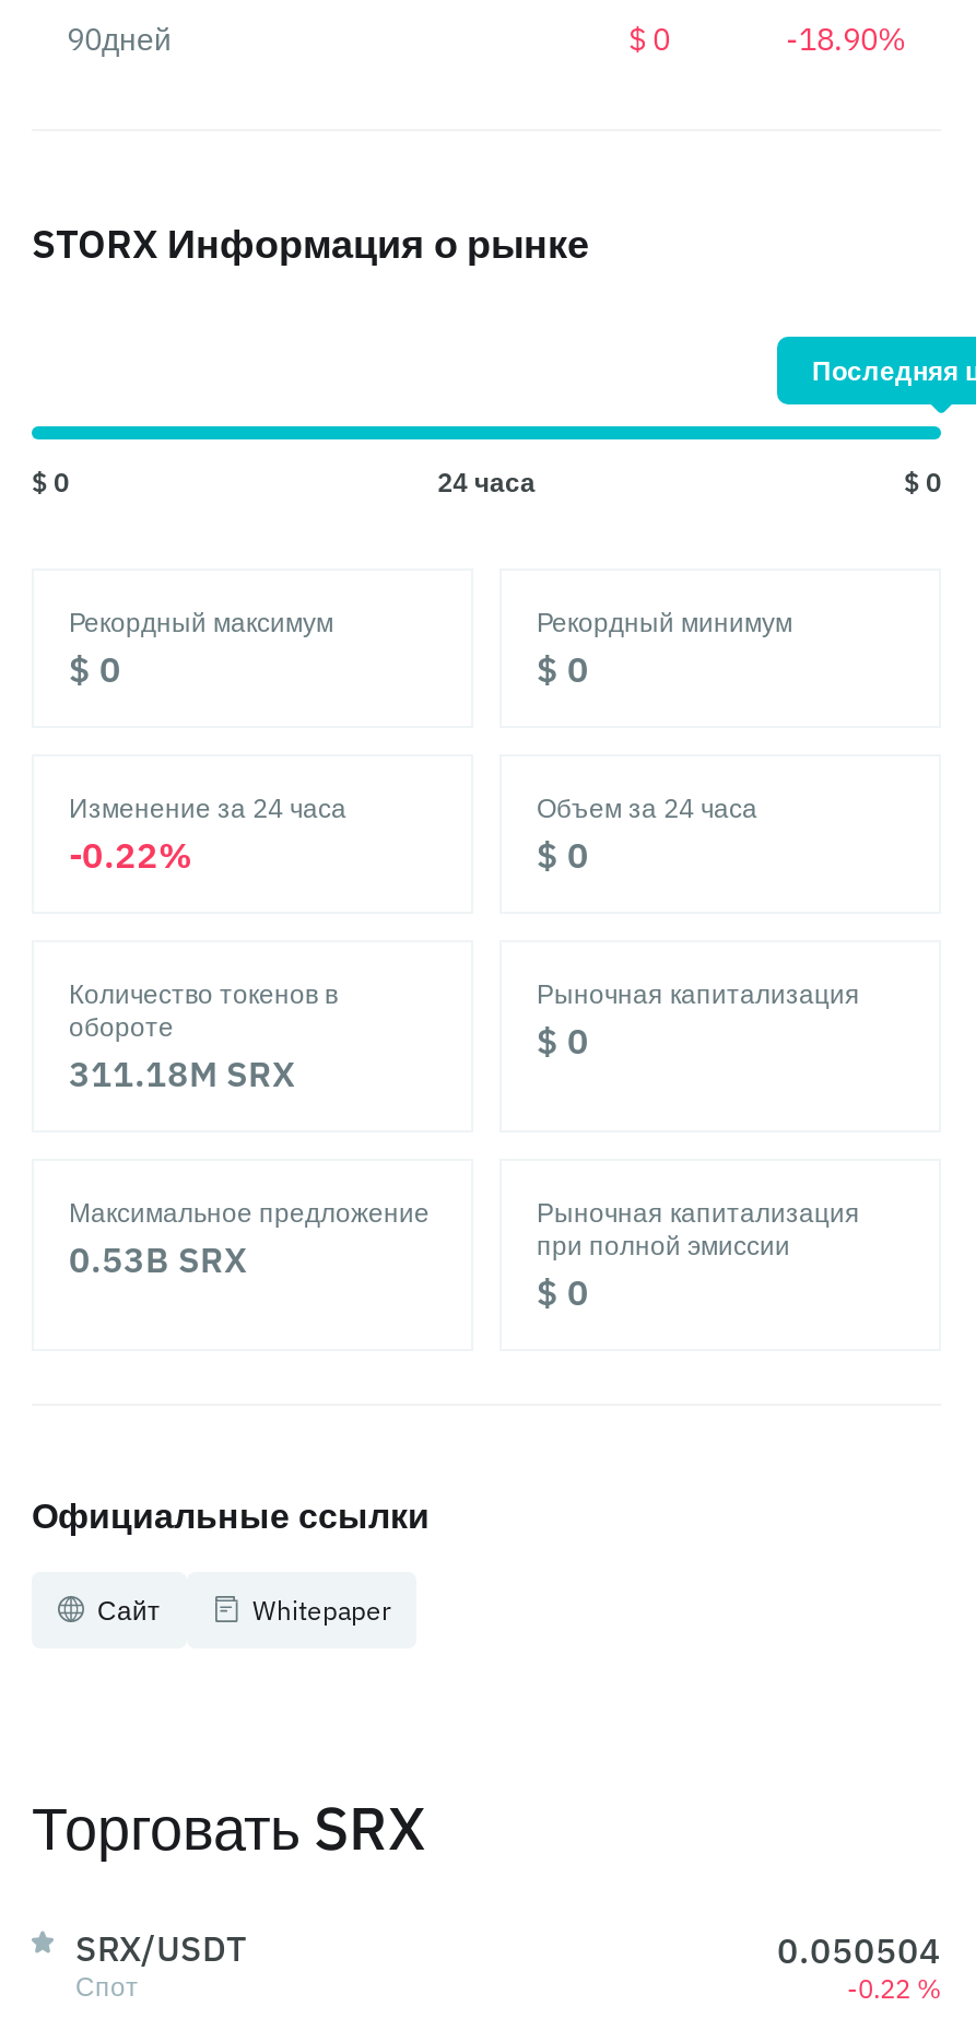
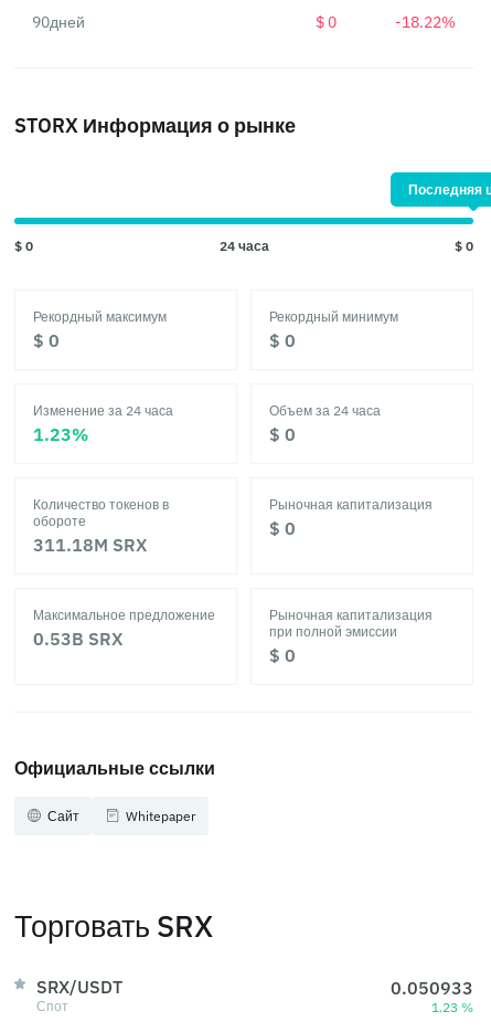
- -18.90%
+ -18.22%

- -0.22%
+ 1.23%

- 0.050504
+ 0.050933

- -0.22 %
+ 1.23 %
